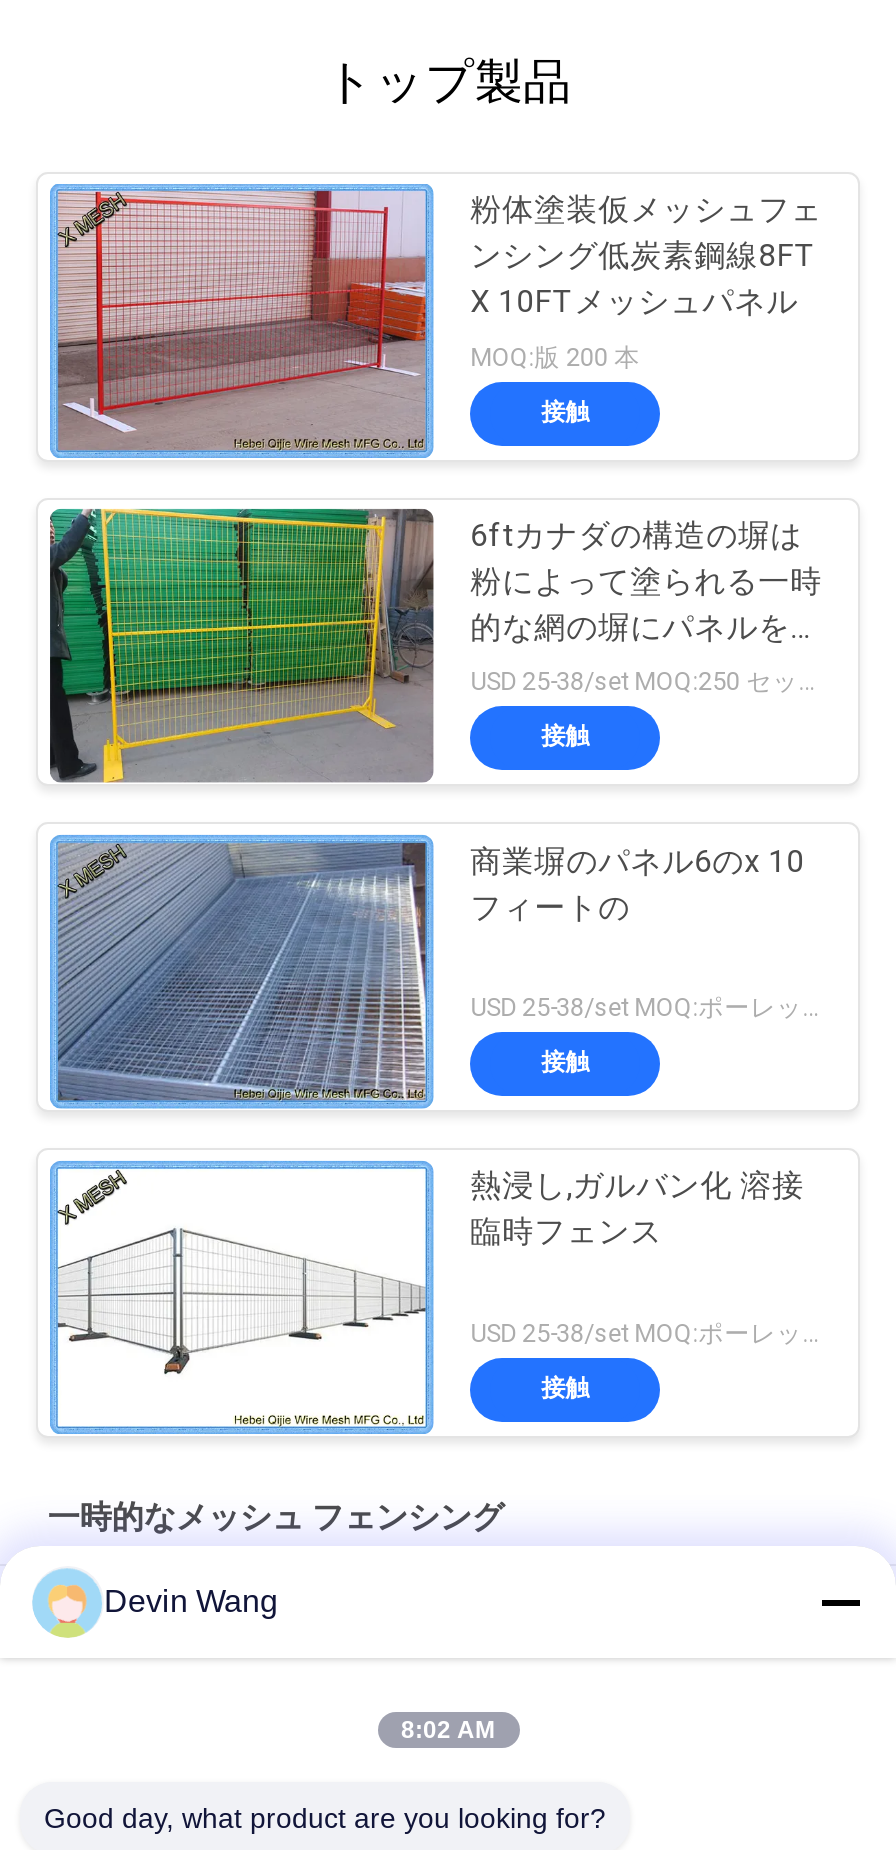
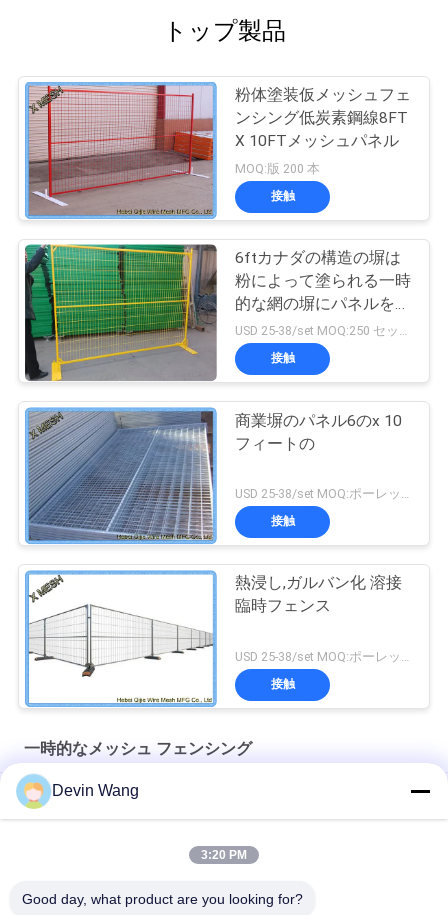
- 8:02 AM
+ 3:20 PM
